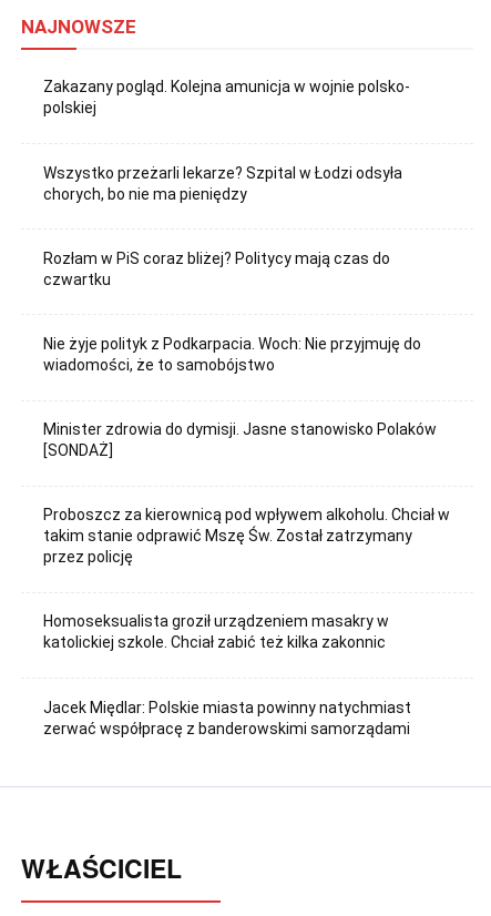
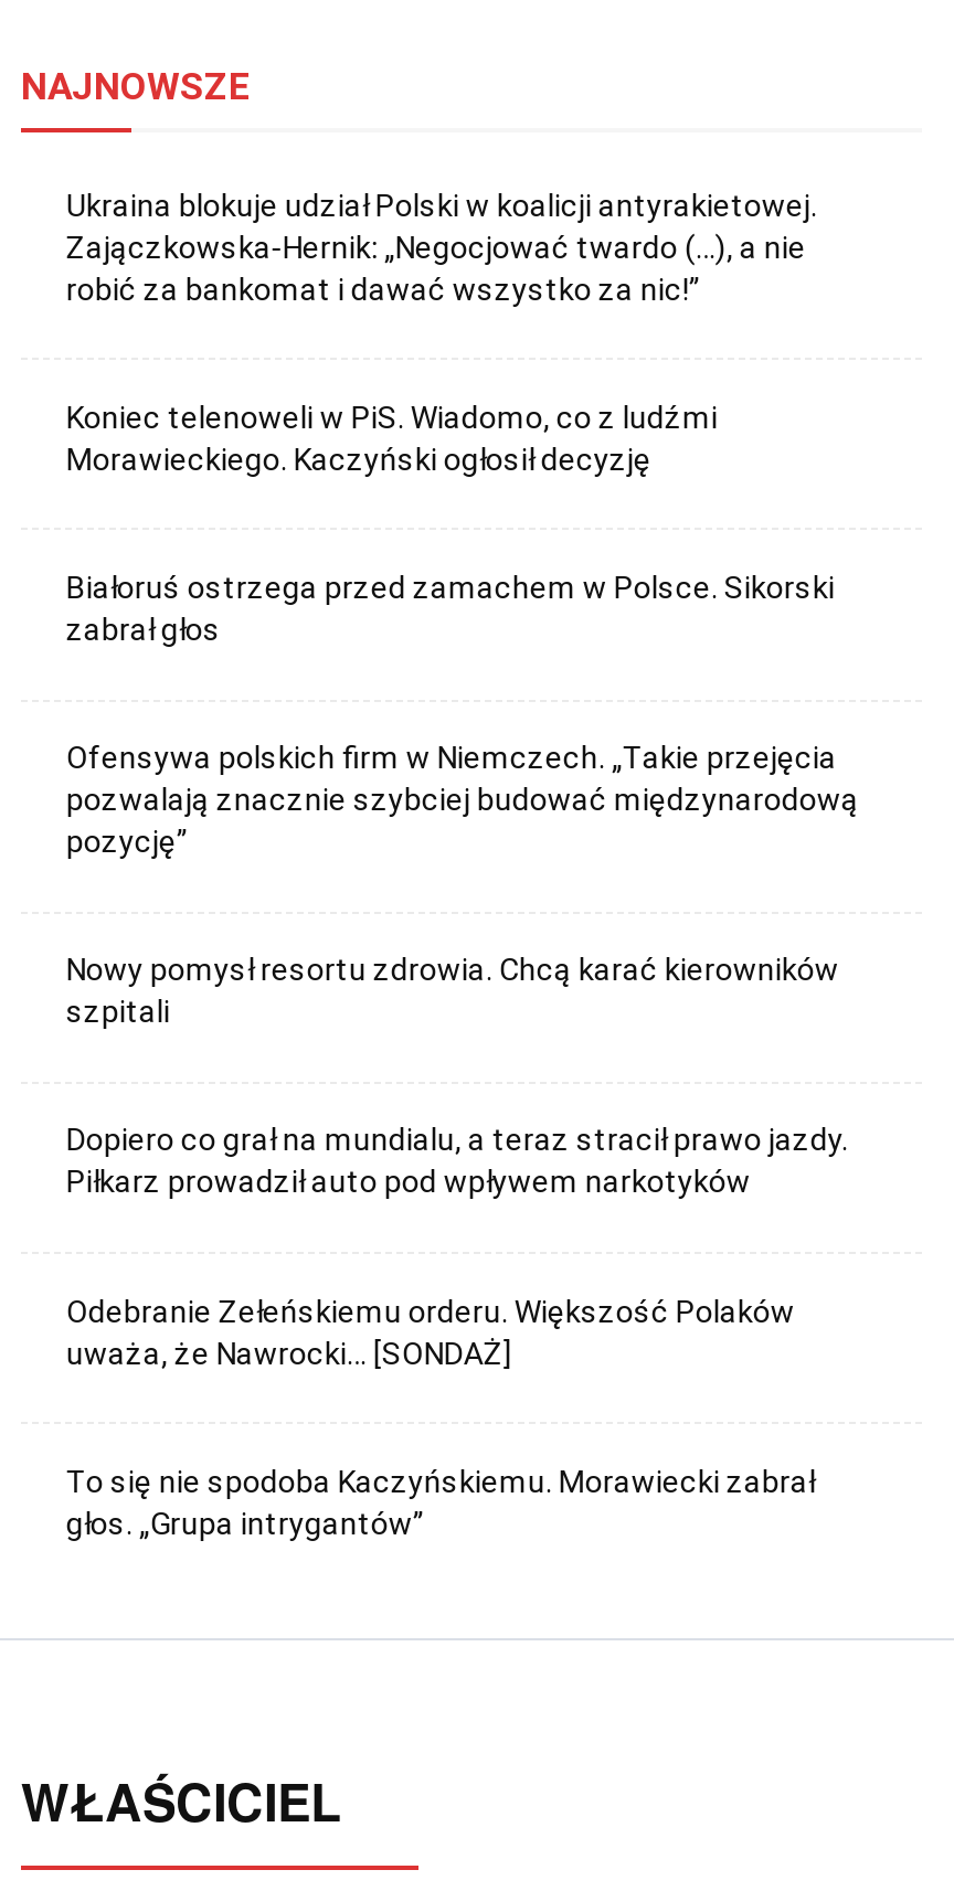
- Zakazany pogląd. Kolejna amunicja w wojnie polsko-
- polskiej
+ Ukraina blokuje udział Polski w koalicji antyrakietowej.
+ Zajączkowska-Hernik: „Negocjować twardo (…), a nie
+ robić za bankomat i dawać wszystko za nic!”

- Wszystko przeżarli lekarze? Szpital w Łodzi odsyła
- chorych, bo nie ma pieniędzy
+ Koniec telenoweli w PiS. Wiadomo, co z ludźmi
+ Morawieckiego. Kaczyński ogłosił decyzję

- Rozłam w PiS coraz bliżej? Politycy mają czas do
- czwartku
+ Białoruś ostrzega przed zamachem w Polsce. Sikorski
+ zabrał głos

- Nie żyje polityk z Podkarpacia. Woch: Nie przyjmuję do
- wiadomości, że to samobójstwo
+ Ofensywa polskich firm w Niemczech. „Takie przejęcia
+ pozwalają znacznie szybciej budować międzynarodową
+ pozycję”

- Minister zdrowia do dymisji. Jasne stanowisko Polaków
- [SONDAŻ]
+ Nowy pomysł resortu zdrowia. Chcą karać kierowników
+ szpitali

- Proboszcz za kierownicą pod wpływem alkoholu. Chciał w
- takim stanie odprawić Mszę Św. Został zatrzymany
- przez policję
+ Dopiero co grał na mundialu, a teraz stracił prawo jazdy.
+ Piłkarz prowadził auto pod wpływem narkotyków

- Homoseksualista groził urządzeniem masakry w
- katolickiej szkole. Chciał zabić też kilka zakonnic
+ Odebranie Zełeńskiemu orderu. Większość Polaków
+ uważa, że Nawrocki… [SONDAŻ]

- Jacek Międlar: Polskie miasta powinny natychmiast
- zerwać współpracę z banderowskimi samorządami
+ To się nie spodoba Kaczyńskiemu. Morawiecki zabrał
+ głos. „Grupa intrygantów”
